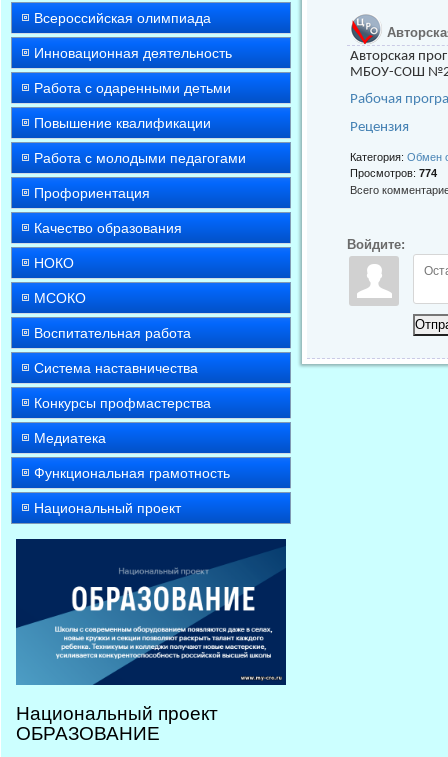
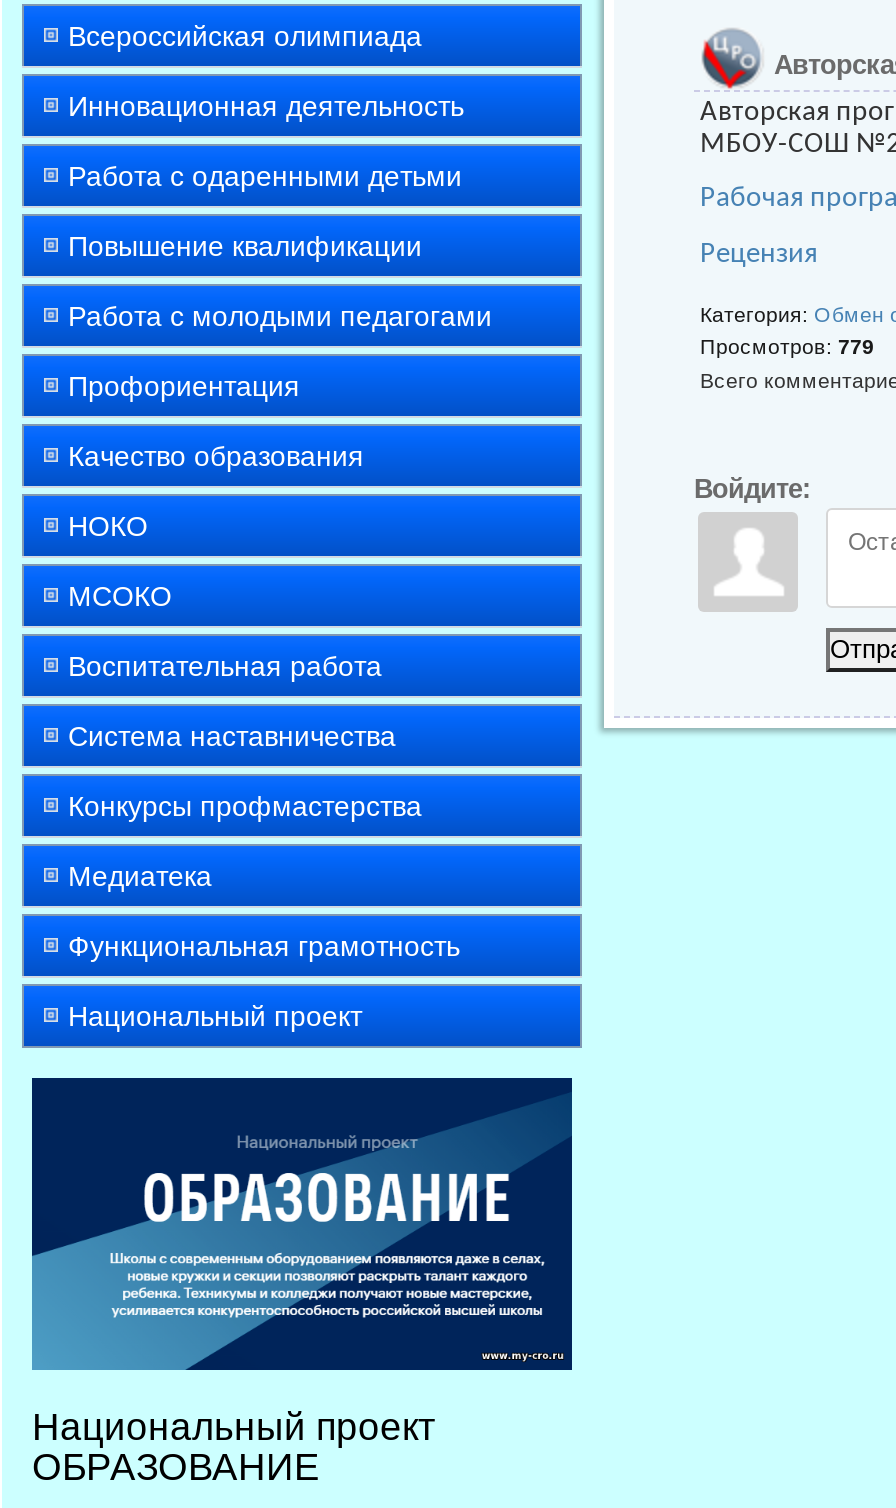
- Просмотров: 774
+ Просмотров: 779
